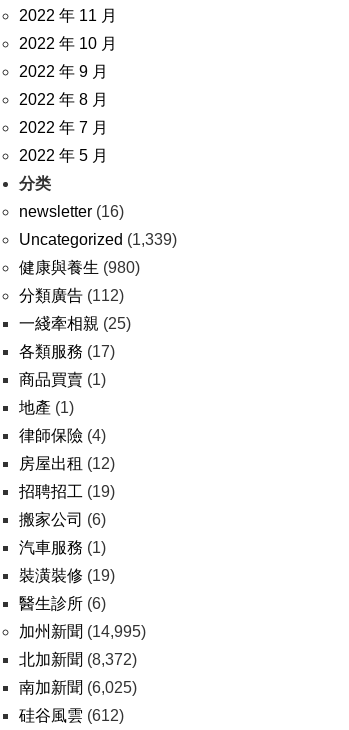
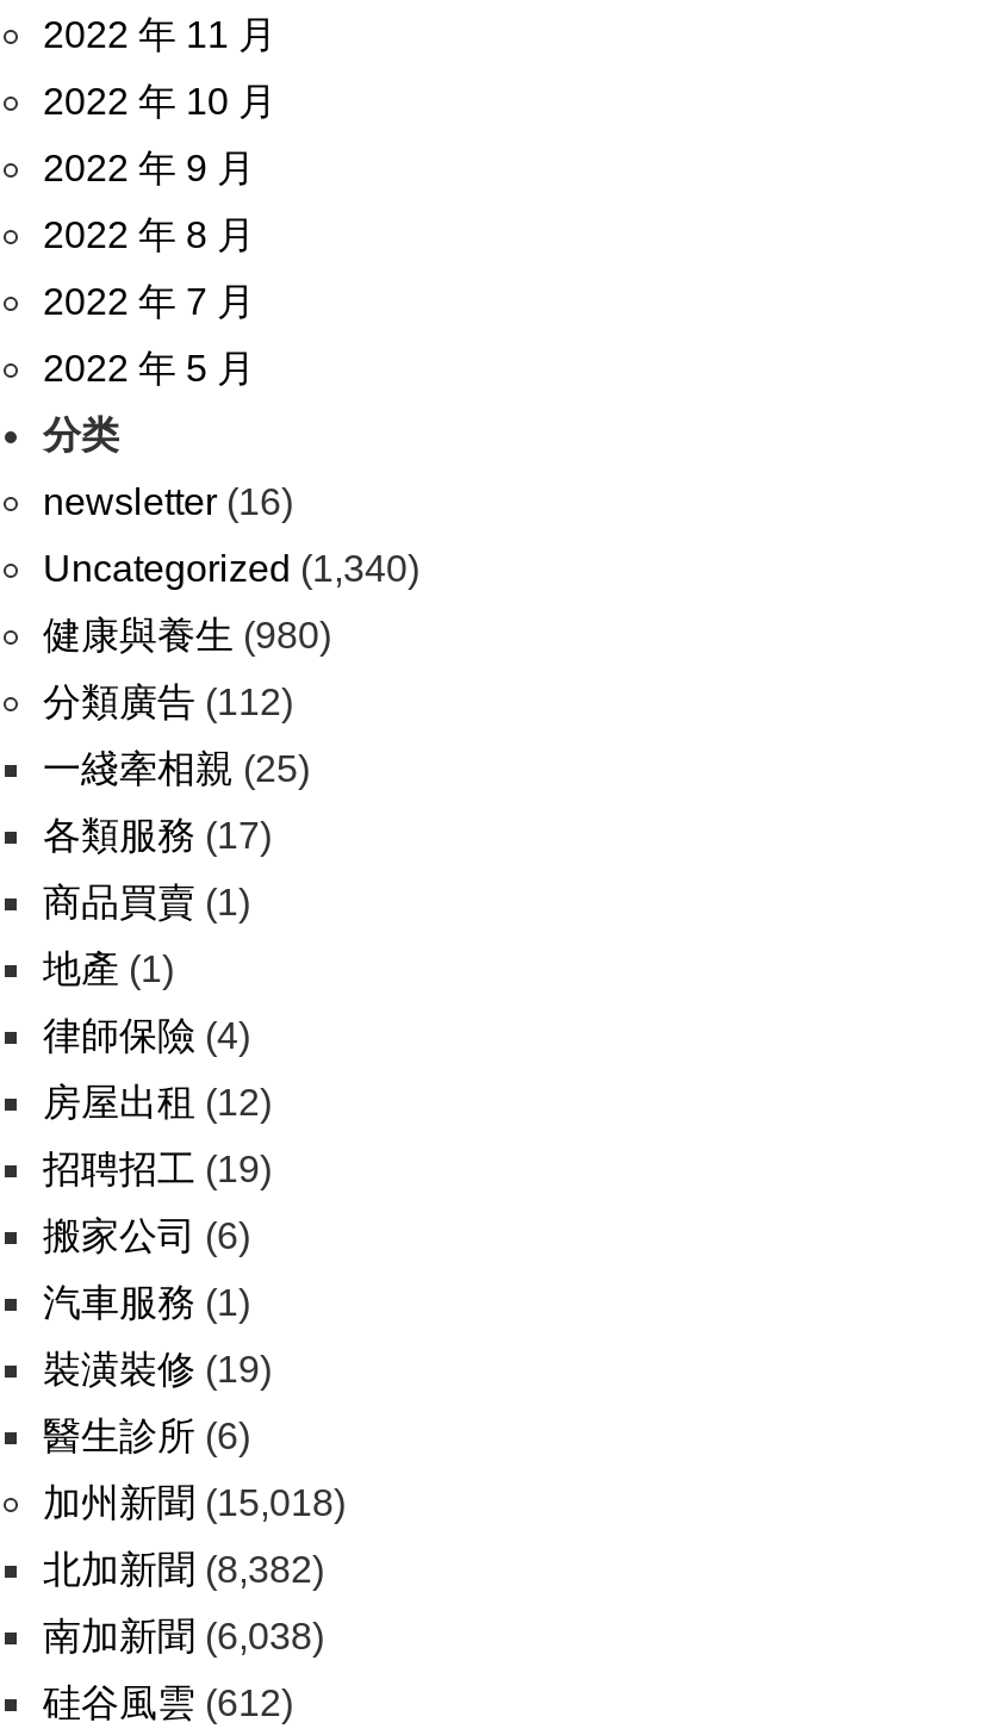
- Uncategorized (1,339)
+ Uncategorized (1,340)

- 加州新聞(14,995)
+ 加州新聞(15,018)

- 北加新聞(8,372)
+ 北加新聞(8,382)

- 南加新聞(6,025)
+ 南加新聞(6,038)
